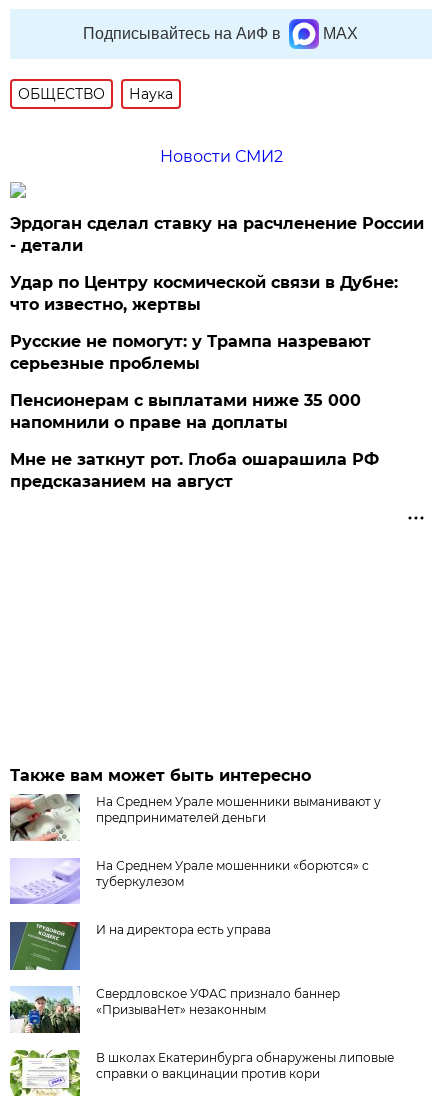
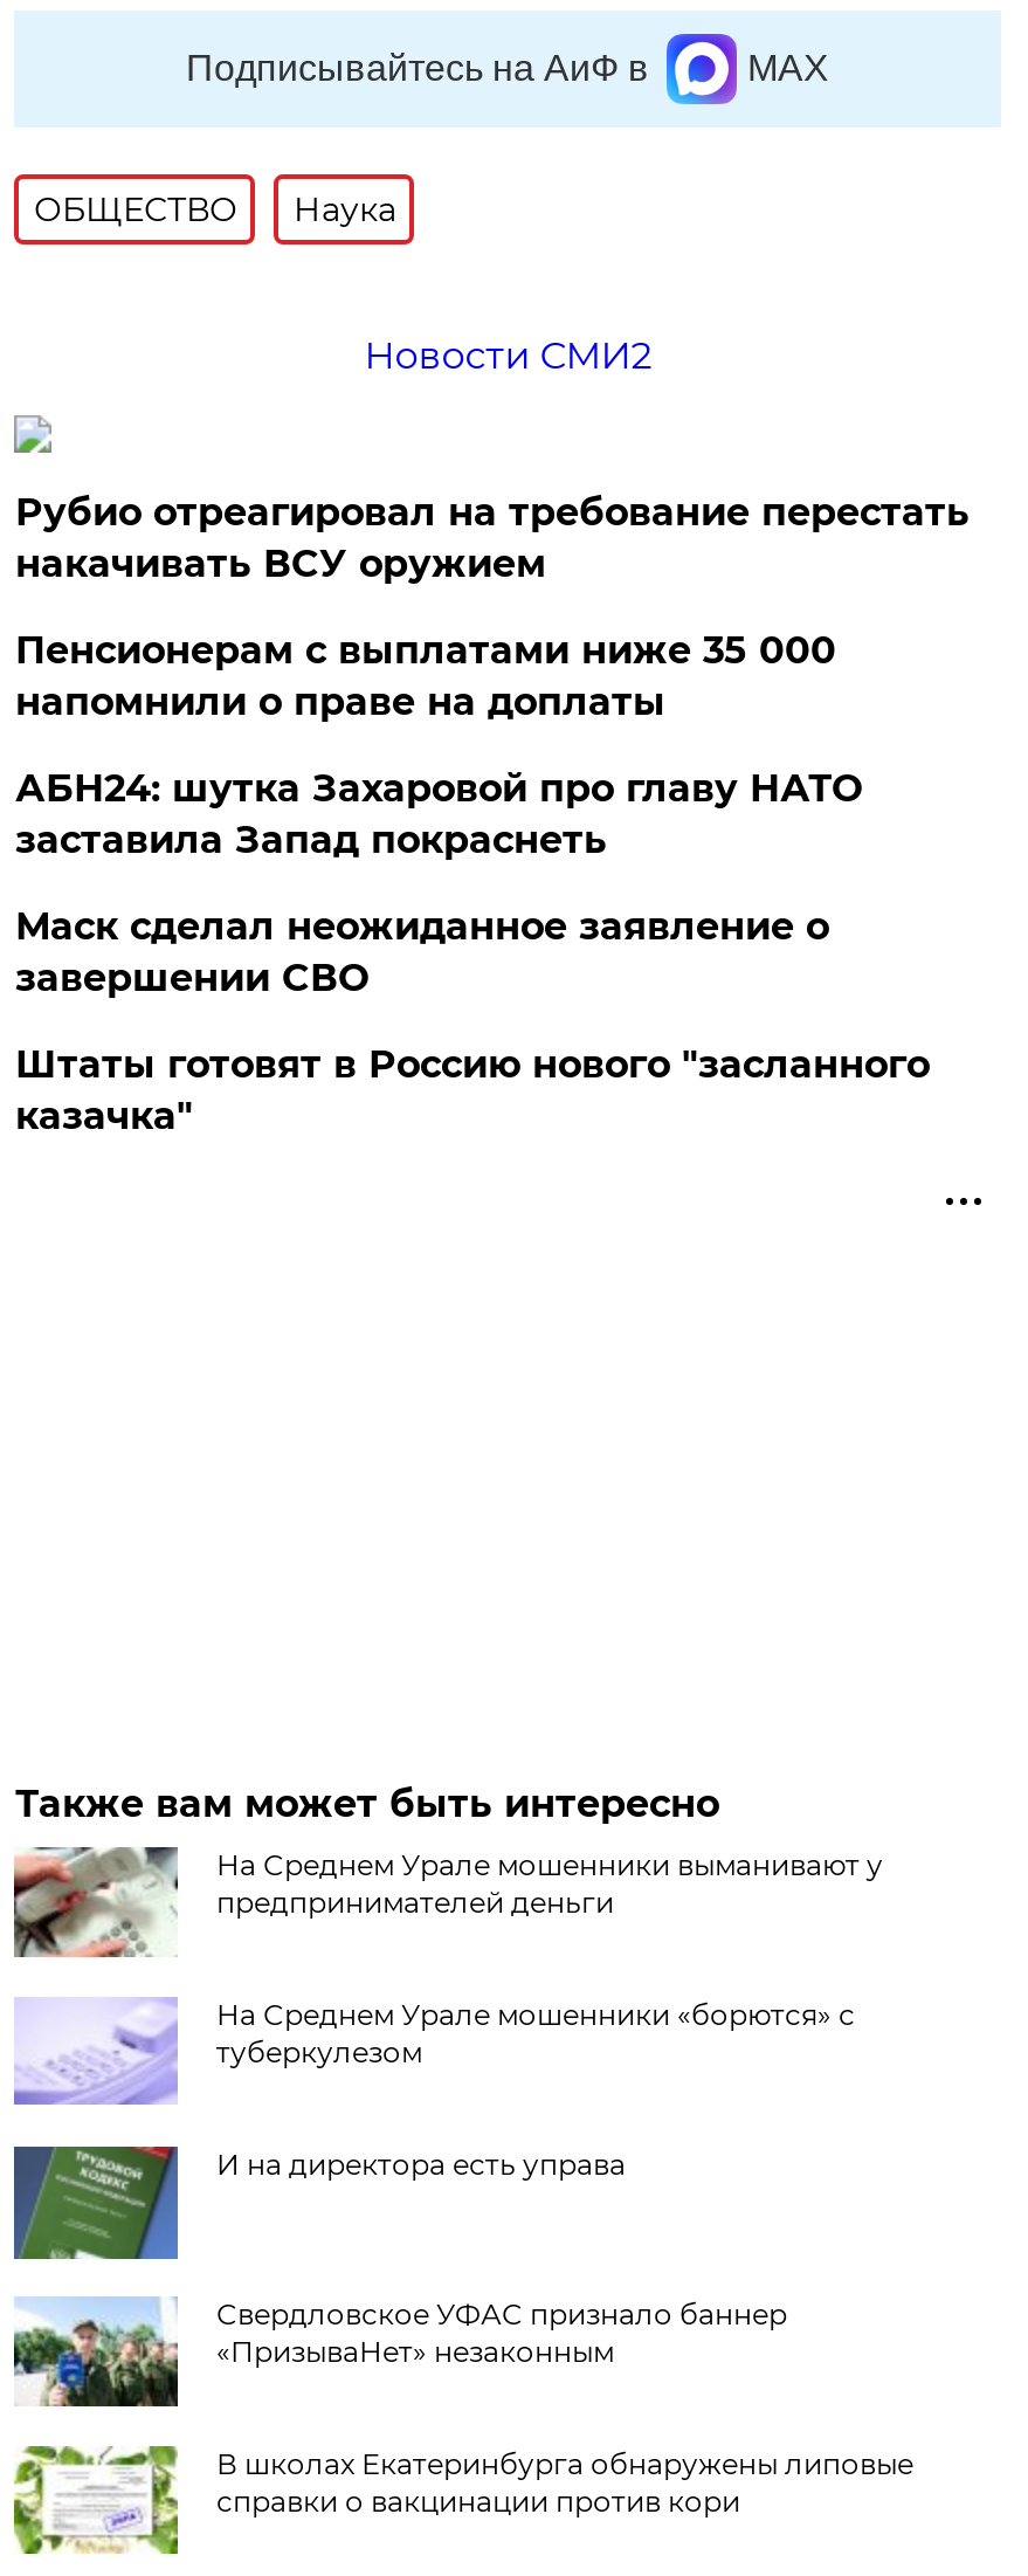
- Эрдоган сделал ставку на расчленение России
- - детали
- Удар по Центру космической связи в Дубне:
- что известно, жертвы
- Русские не помогут: у Трампа назревают
- серьезные проблемы
+ Рубио отреагировал на требование перестать
+ накачивать ВСУ оружием

moved up: Пенсионерам с выплатами ниже 35 000 | напомнили о праве на доплаты

- Мне не заткнут рот. Глоба ошарашила РФ
- предсказанием на август
+ АБН24: шутка Захаровой про главу НАТО
+ заставила Запад покраснеть
+ Маск сделал неожиданное заявление о
+ завершении СВО
+ Штаты готовят в Россию нового "засланного
+ казачка"
